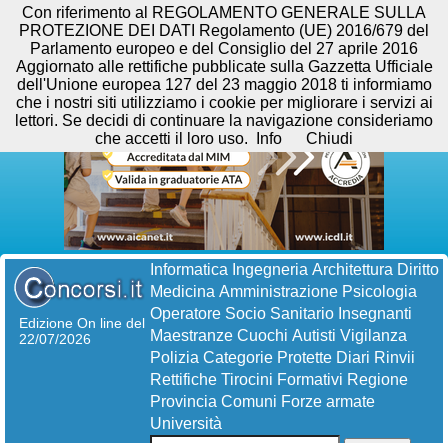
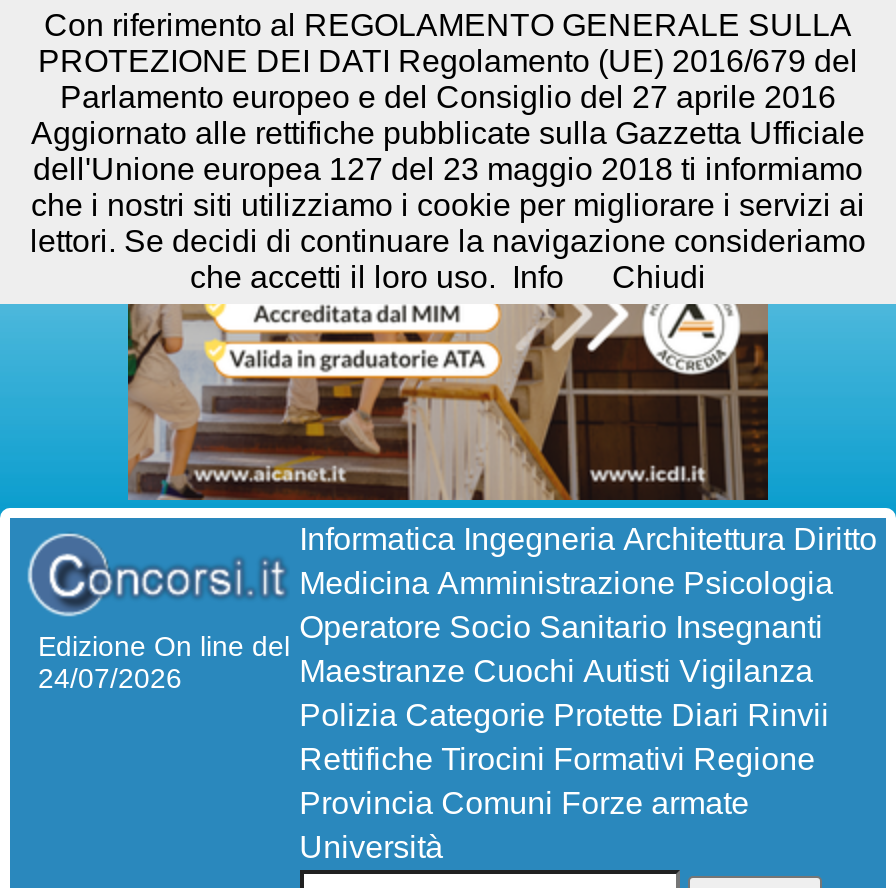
- 22/07/2026
+ 24/07/2026
